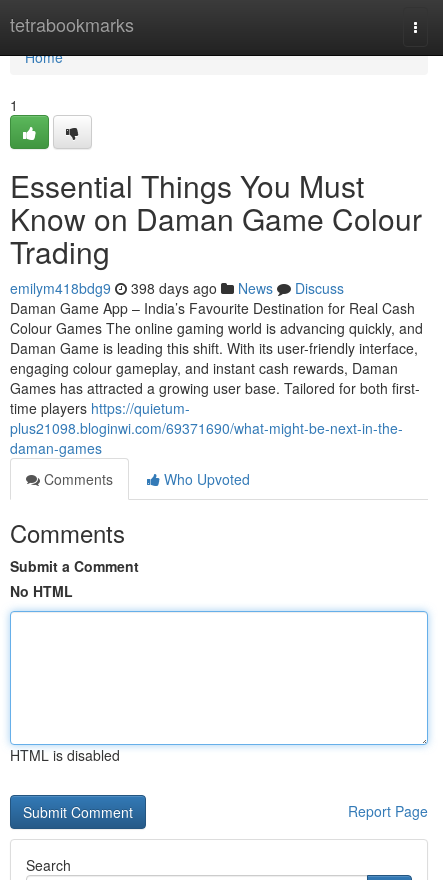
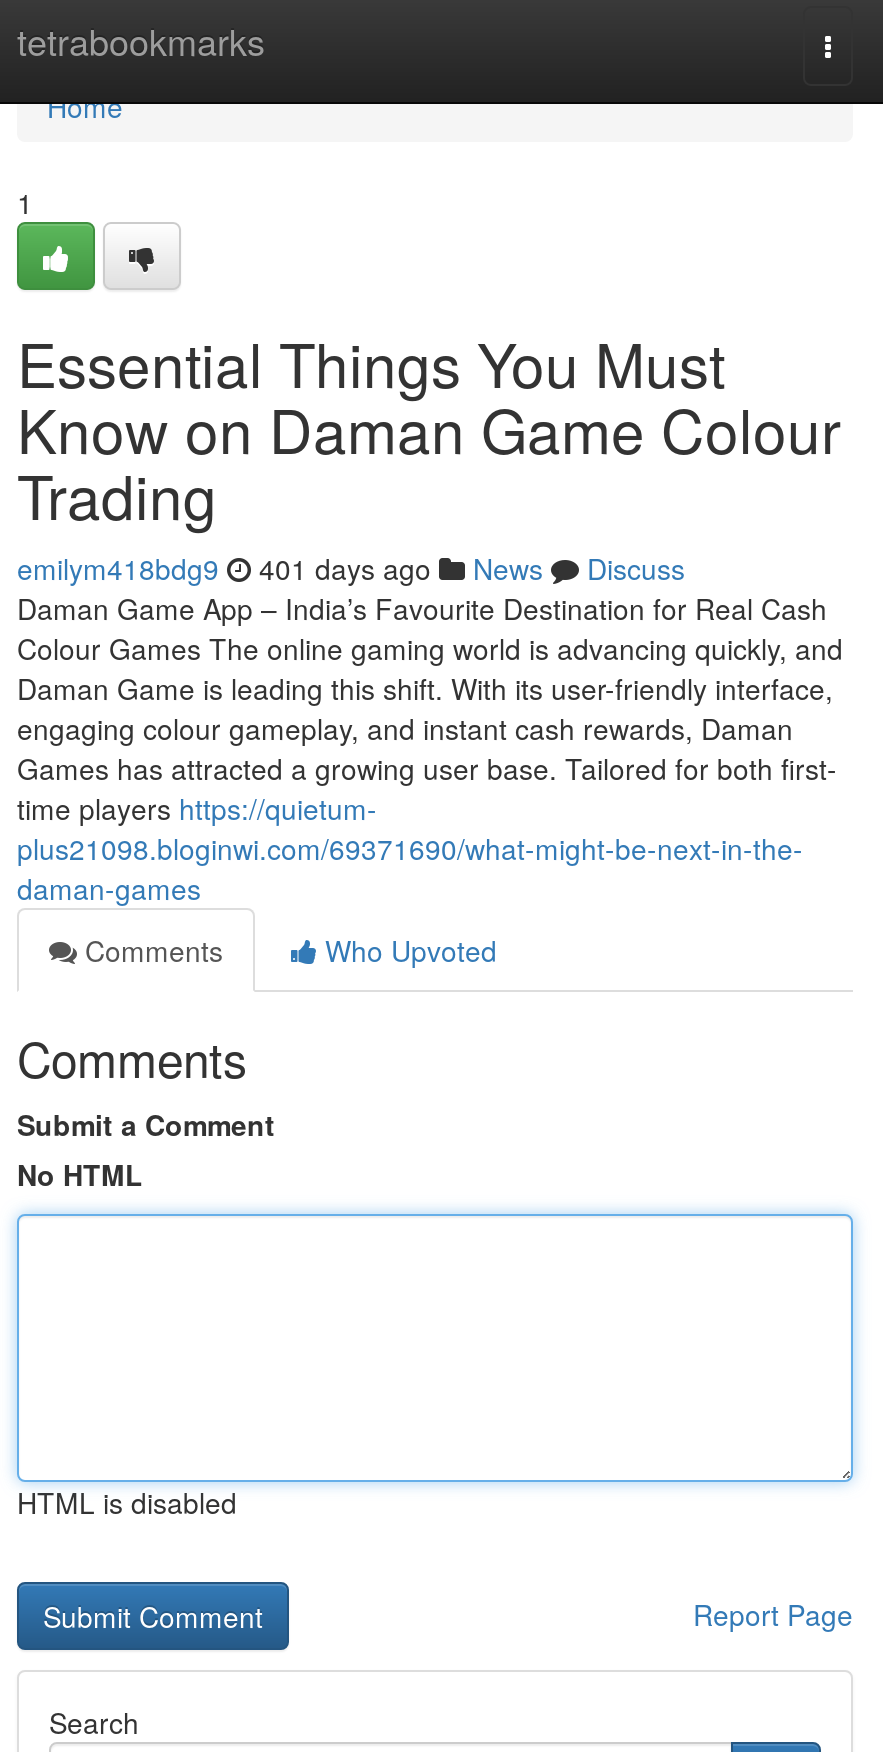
- emilym418bdg9 398 days ago News Discuss
+ emilym418bdg9 401 days ago News Discuss
